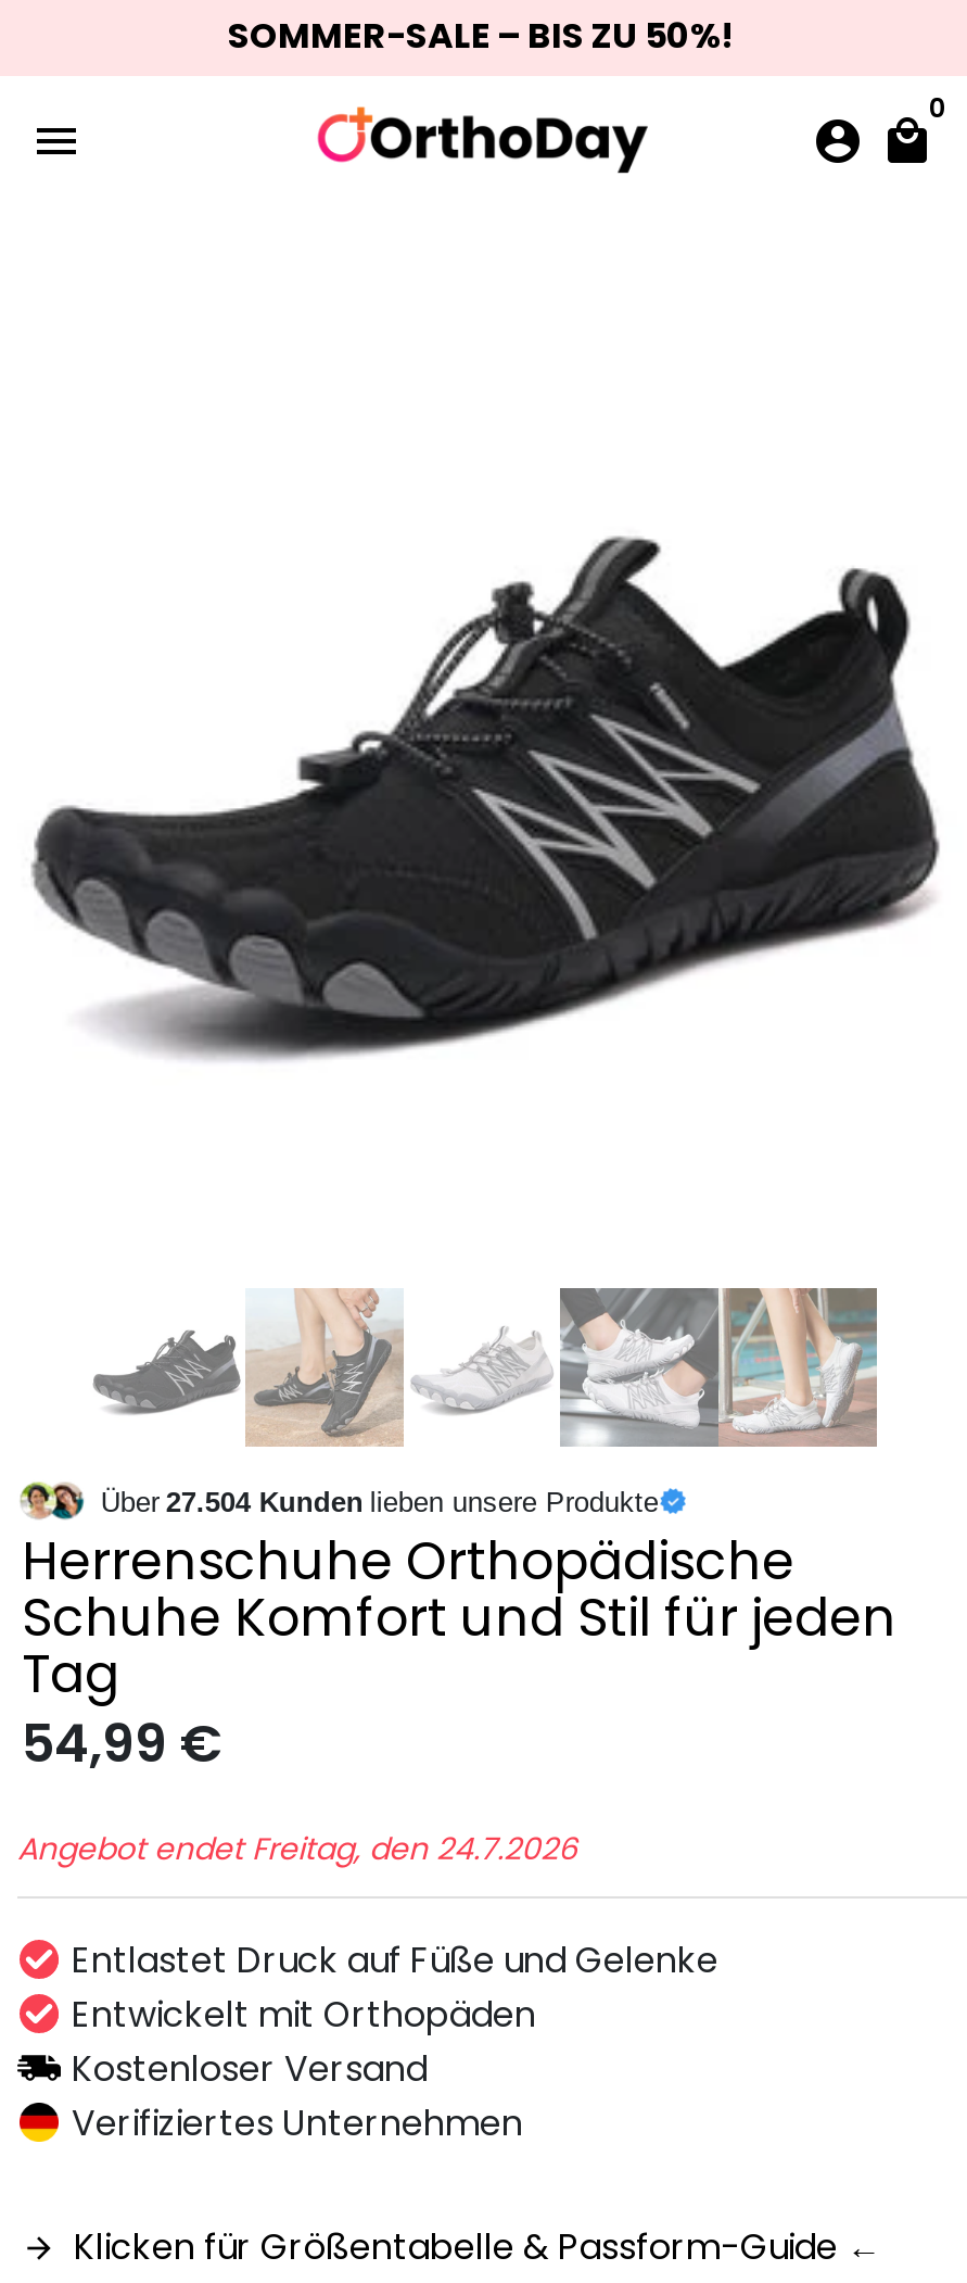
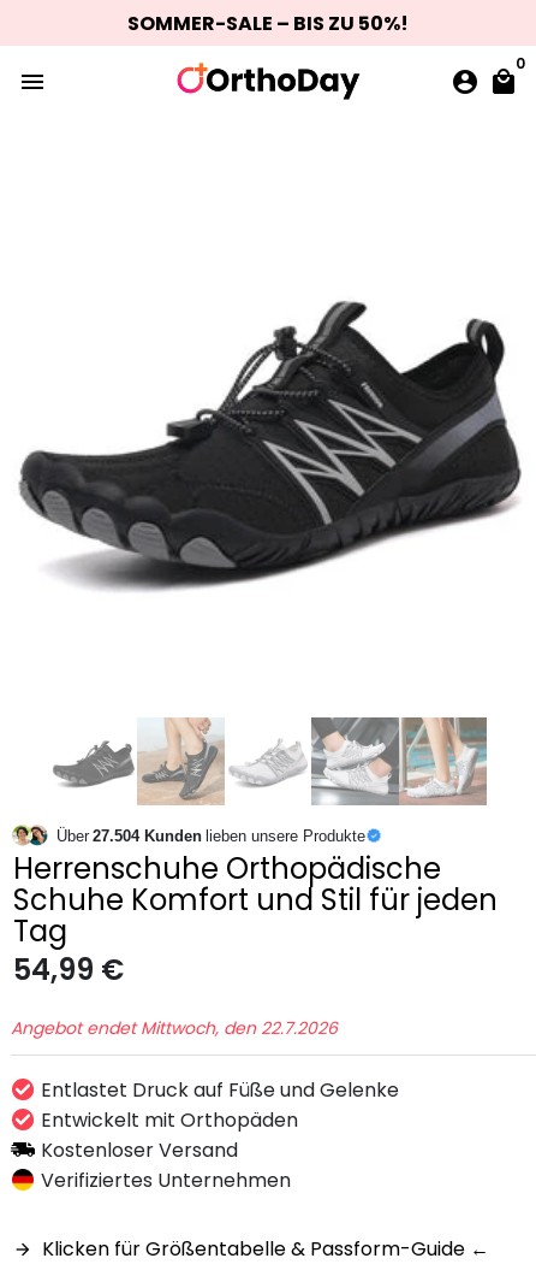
- Angebot endet Freitag, den 24.7.2026
+ Angebot endet Mittwoch, den 22.7.2026
